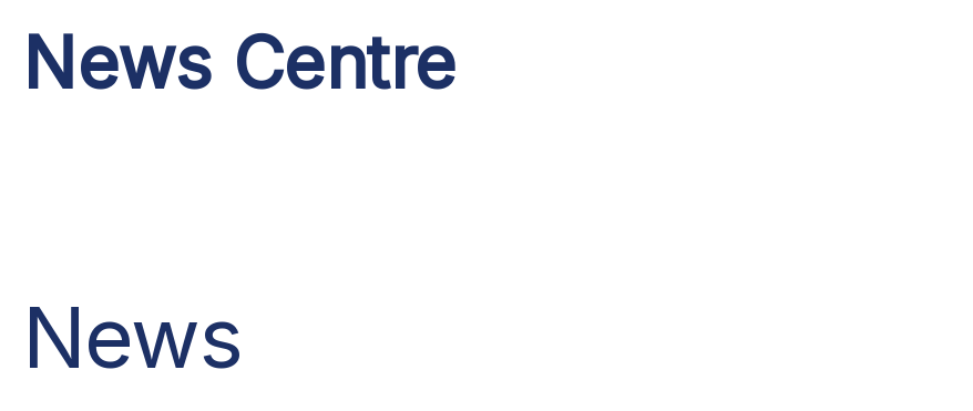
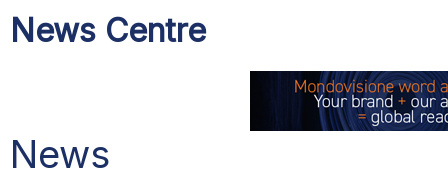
+ [image]
